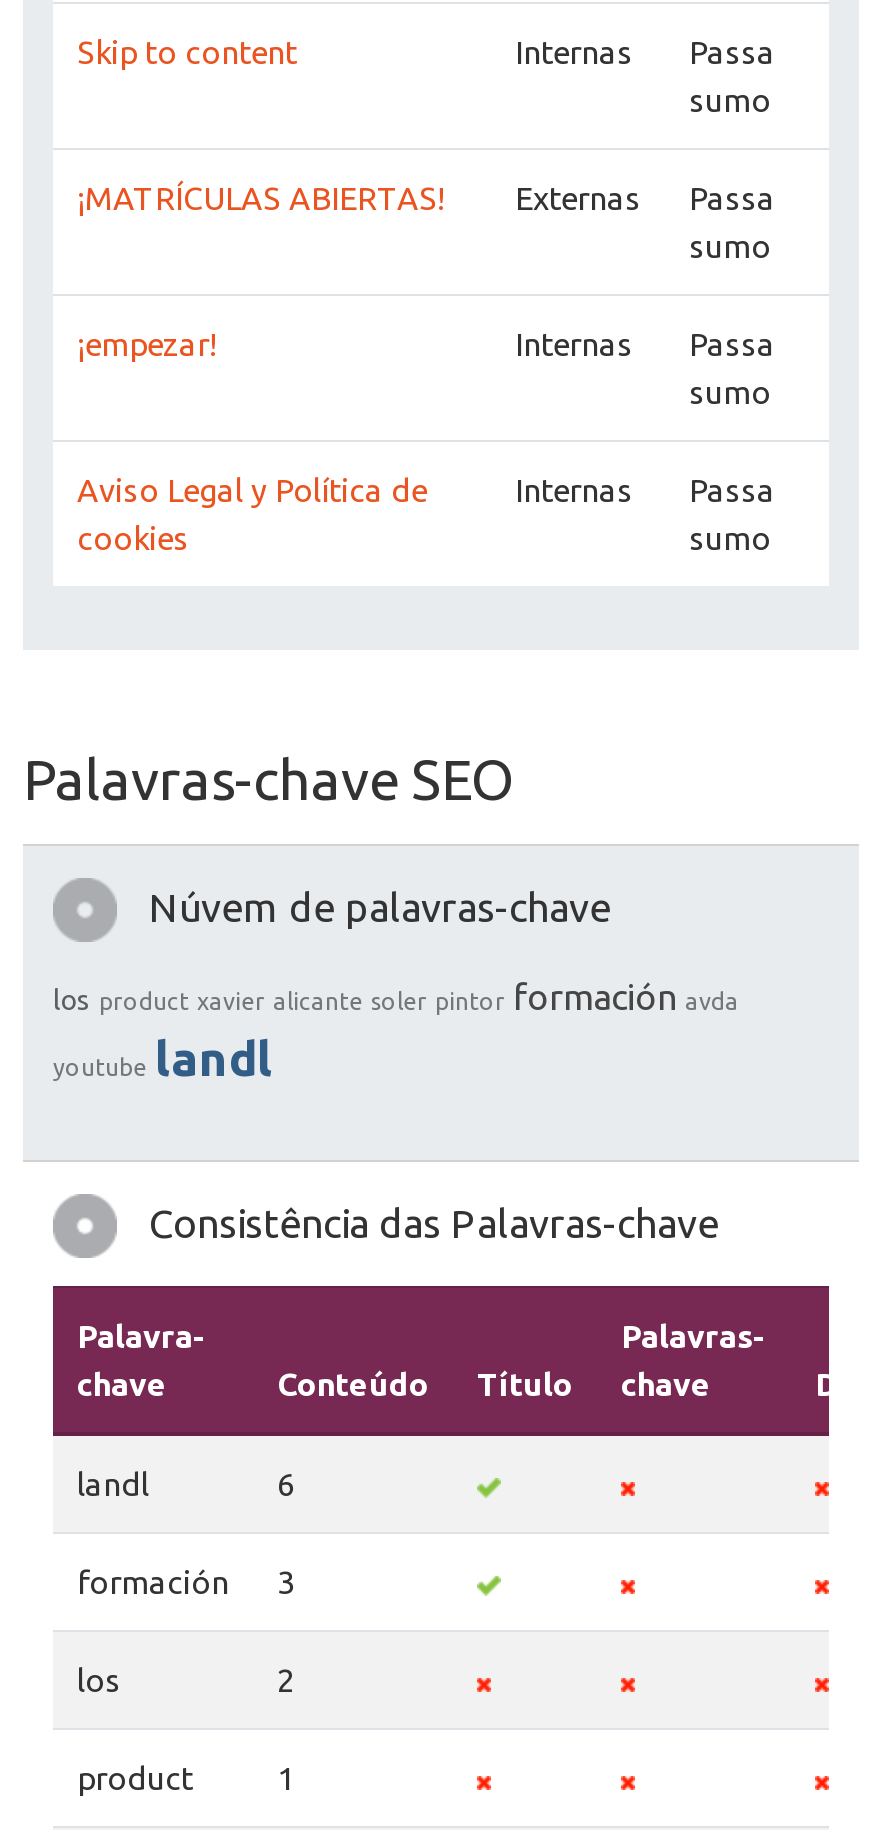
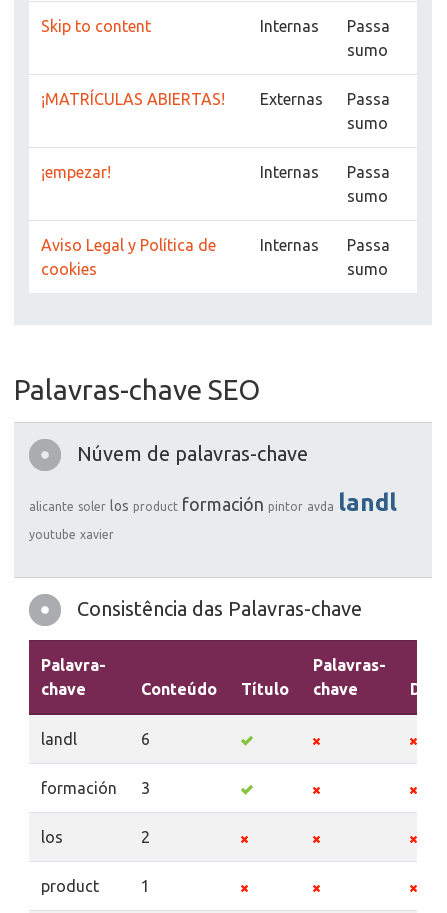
- los product xavier alicante soler pintor formación avda
+ alicante soler los product formación pintor avda landl

- youtube landl
+ youtube xavier
